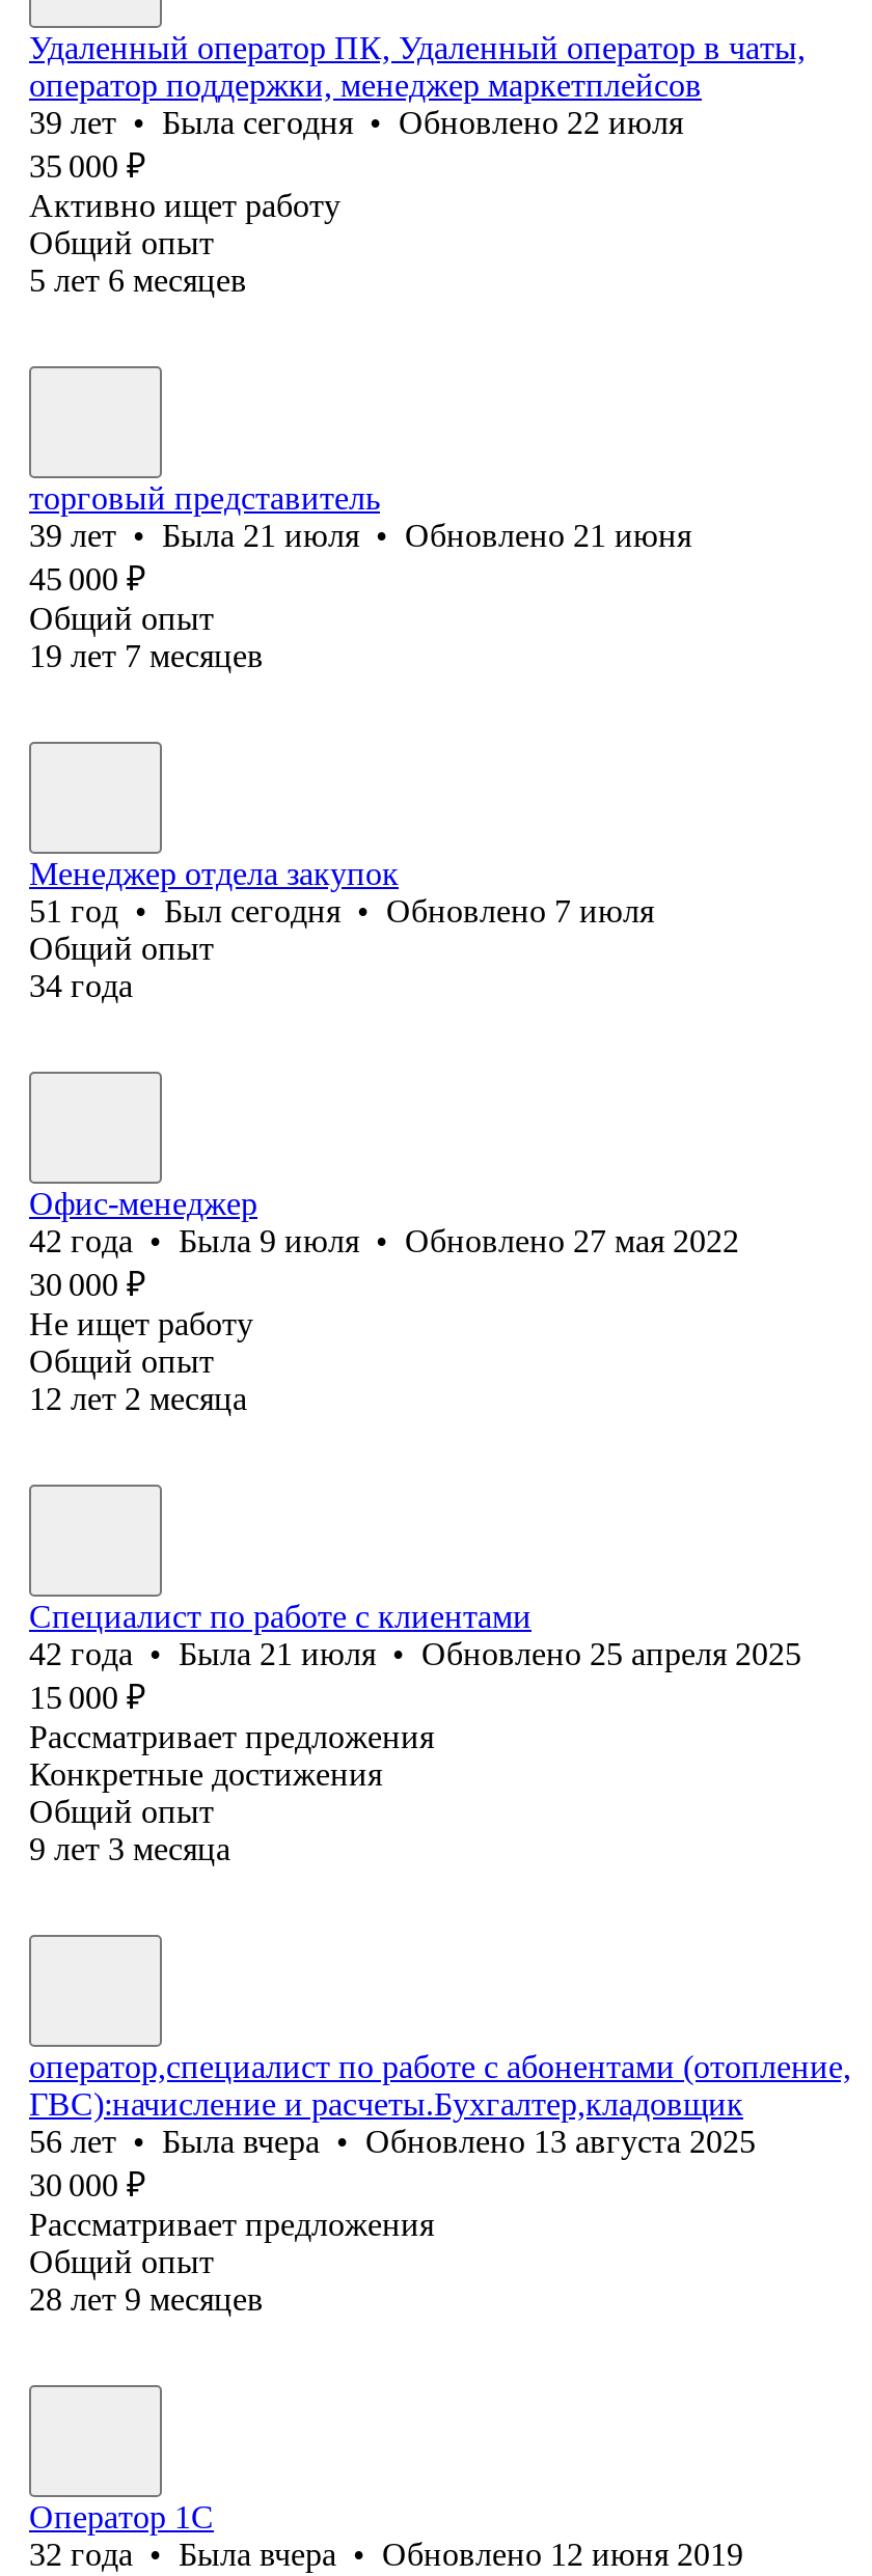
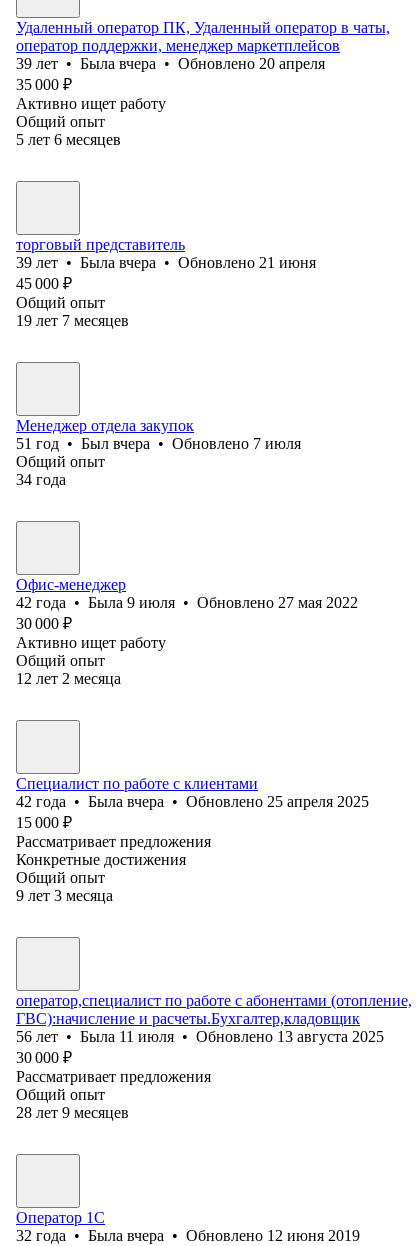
- 39 лет • Была сегодня • Обновлено 22 июля
+ 39 лет • Была вчера • Обновлено 20 апреля

- 39 лет • Была 21 июля • Обновлено 21 июня
+ 39 лет • Была вчера • Обновлено 21 июня

- 51 год • Был сегодня • Обновлено 7 июля
+ 51 год • Был вчера • Обновлено 7 июля

- Не ищет работу
+ Активно ищет работу

- 42 года • Была 21 июля • Обновлено 25 апреля 2025
+ 42 года • Была вчера • Обновлено 25 апреля 2025

- 56 лет • Была вчера • Обновлено 13 августа 2025
+ 56 лет • Была 11 июля • Обновлено 13 августа 2025
